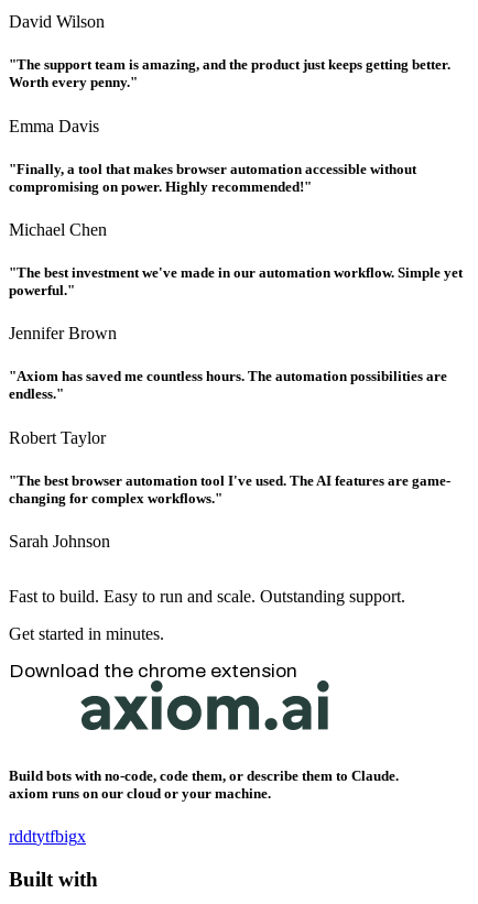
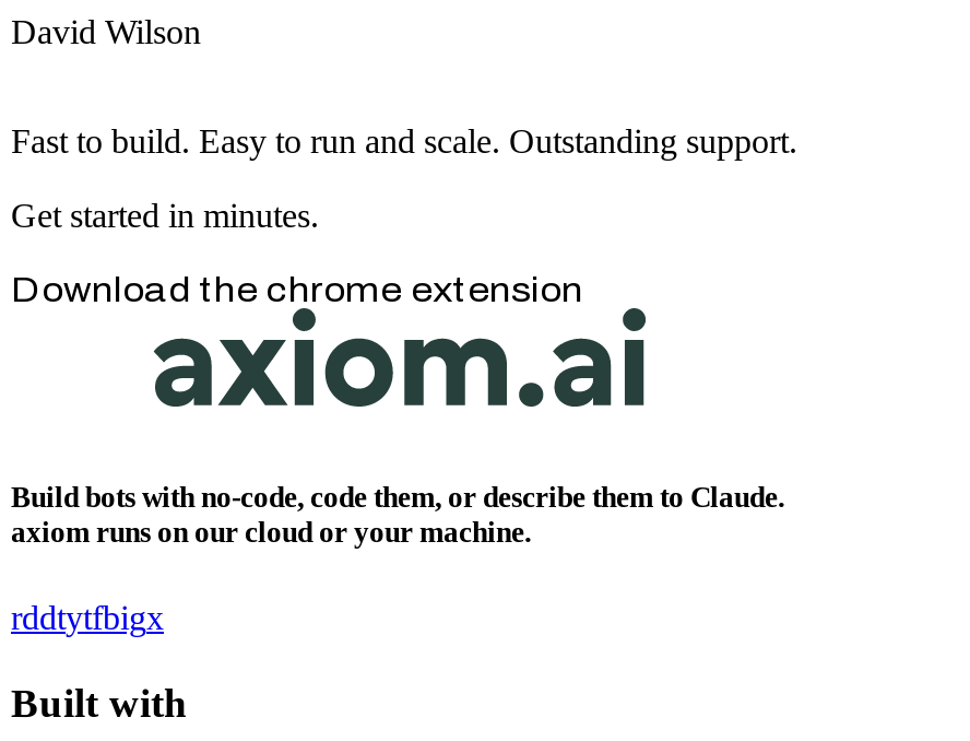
- "The support team is amazing, and the product just keeps getting better.
- Worth every penny."
- Emma Davis
- "Finally, a tool that makes browser automation accessible without
- compromising on power. Highly recommended!"
- Michael Chen
- "The best investment we've made in our automation workflow. Simple yet
- powerful."
- Jennifer Brown
- "Axiom has saved me countless hours. The automation possibilities are
- endless."
- Robert Taylor
- "The best browser automation tool I've used. The AI features are game-
- changing for complex workflows."
- Sarah Johnson
